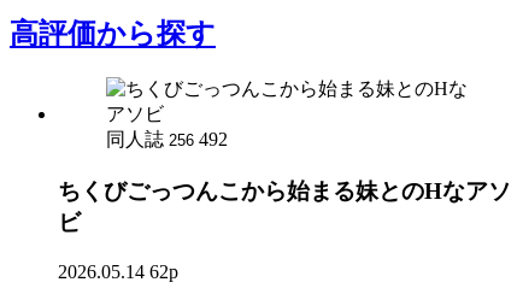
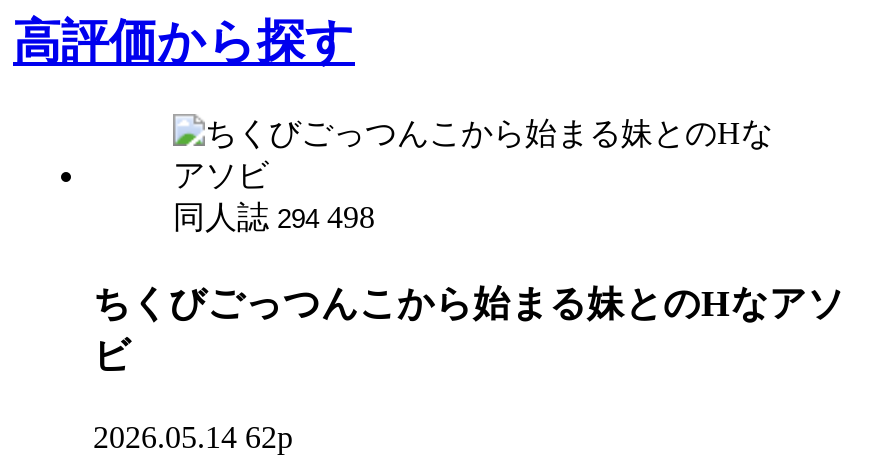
- 同人誌 256 492
+ 同人誌 294 498
